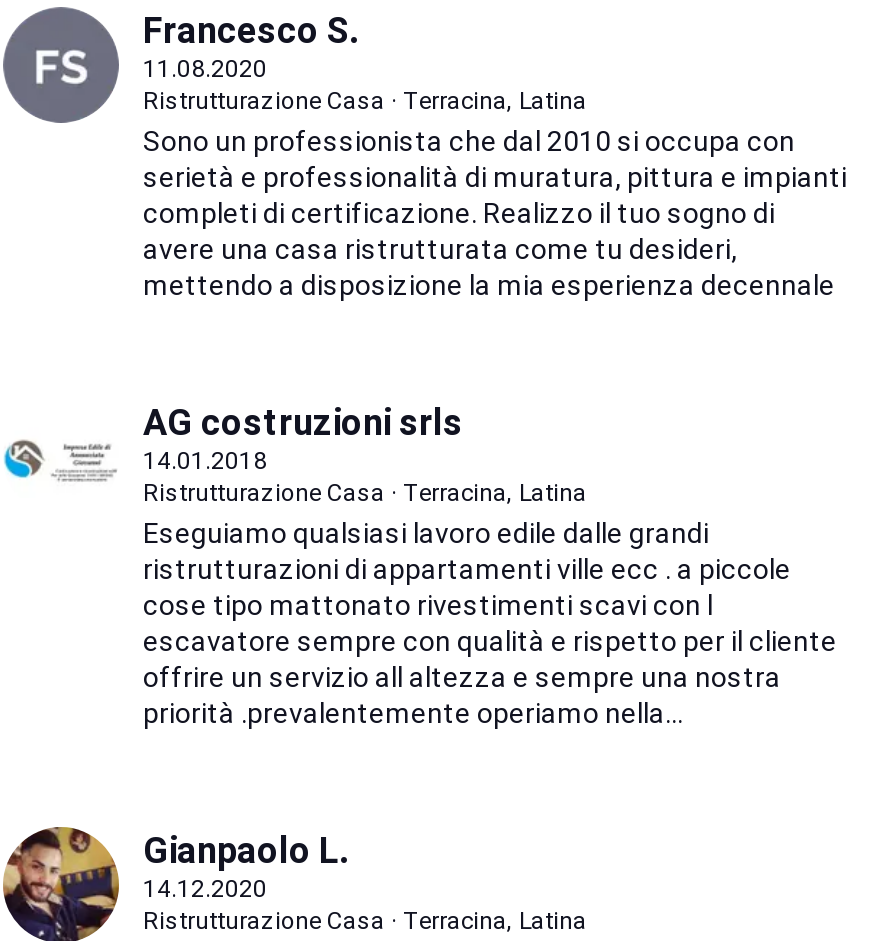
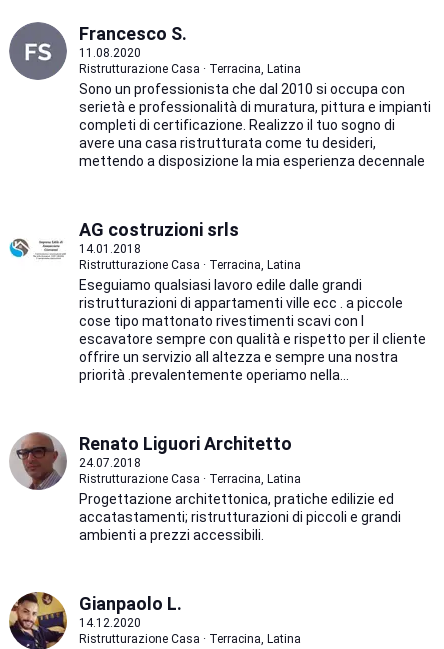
+ [image]
+ Renato Liguori Architetto
+ 24.07.2018
+ Ristrutturazione Casa · Terracina, Latina
+ Progettazione architettonica, pratiche edilizie ed
+ accatastamenti; ristrutturazioni di piccoli e grandi
+ ambienti a prezzi accessibili.
